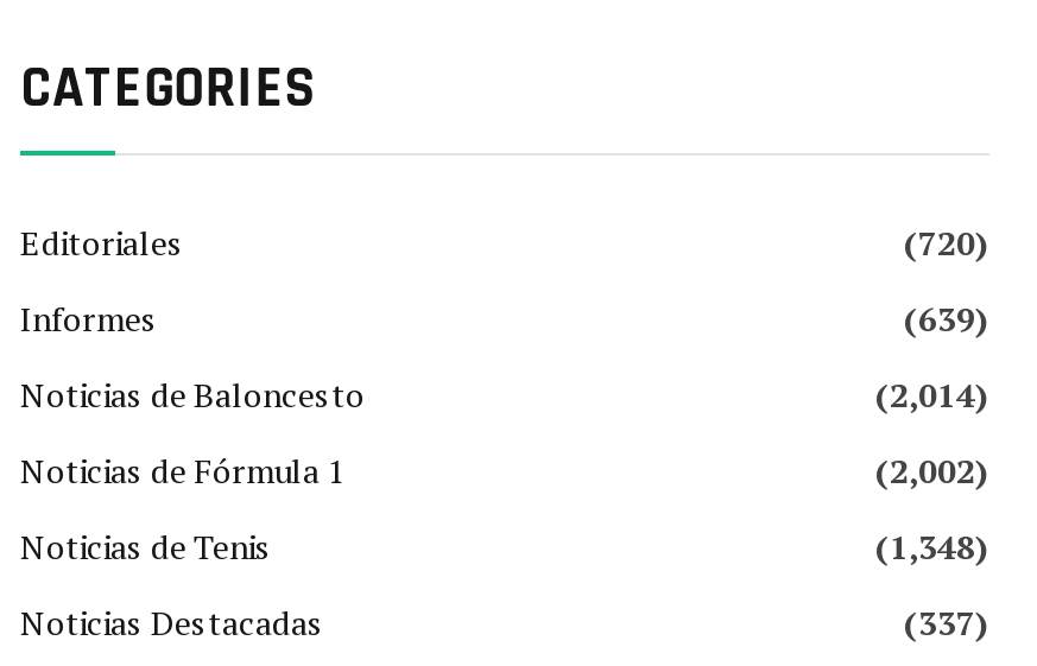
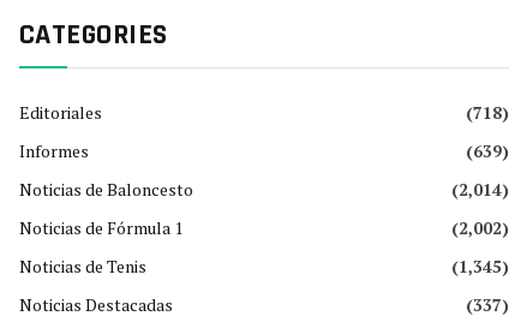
- (720)
+ (718)

- (1,348)
+ (1,345)
